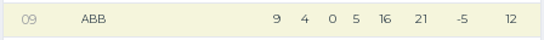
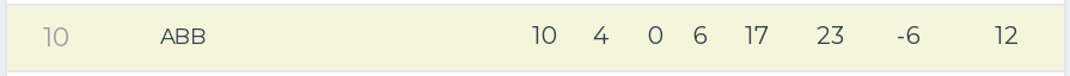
- 9
+ 10

- 5
+ 6

- 16
+ 17

- 21
+ 23

- -5
+ -6
